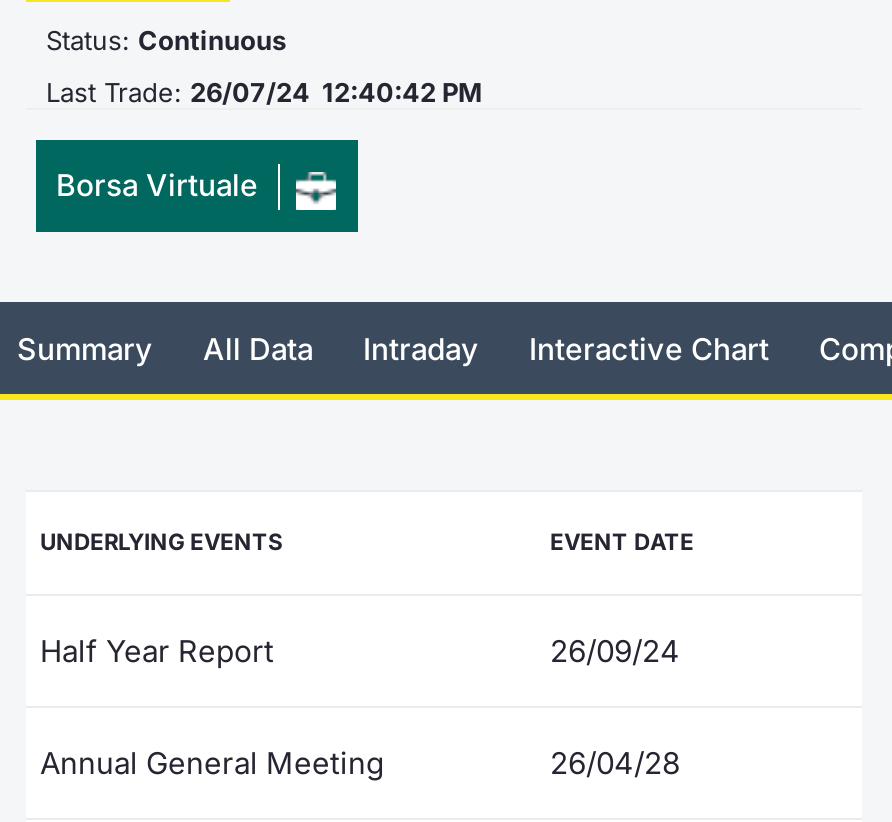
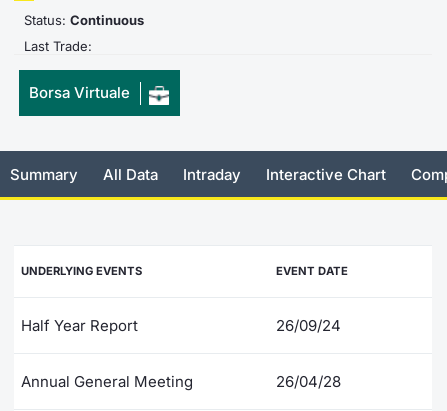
- Last Trade: 26/07/24 12:40:42 PM
+ Last Trade:
